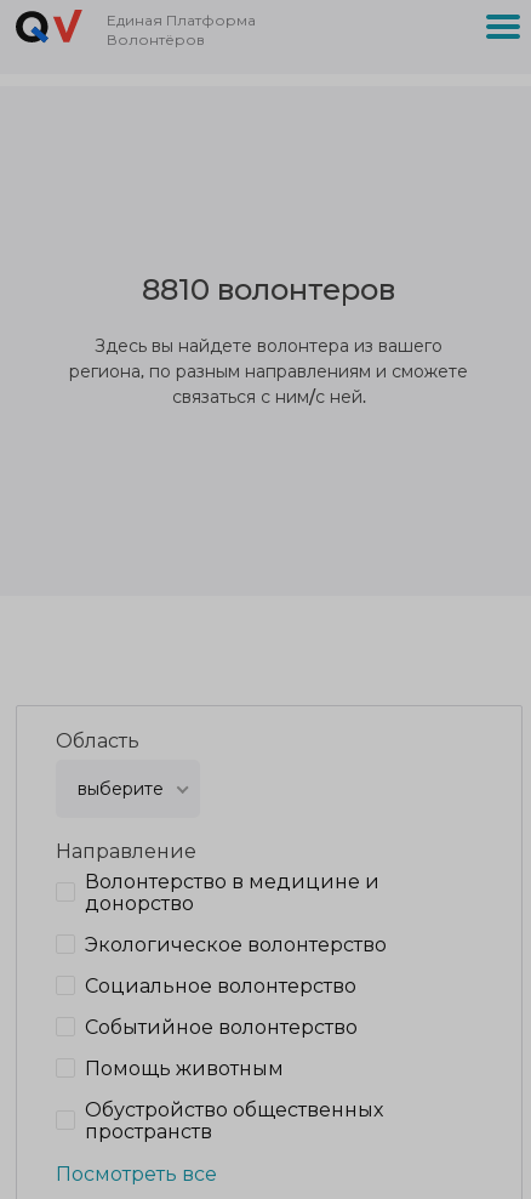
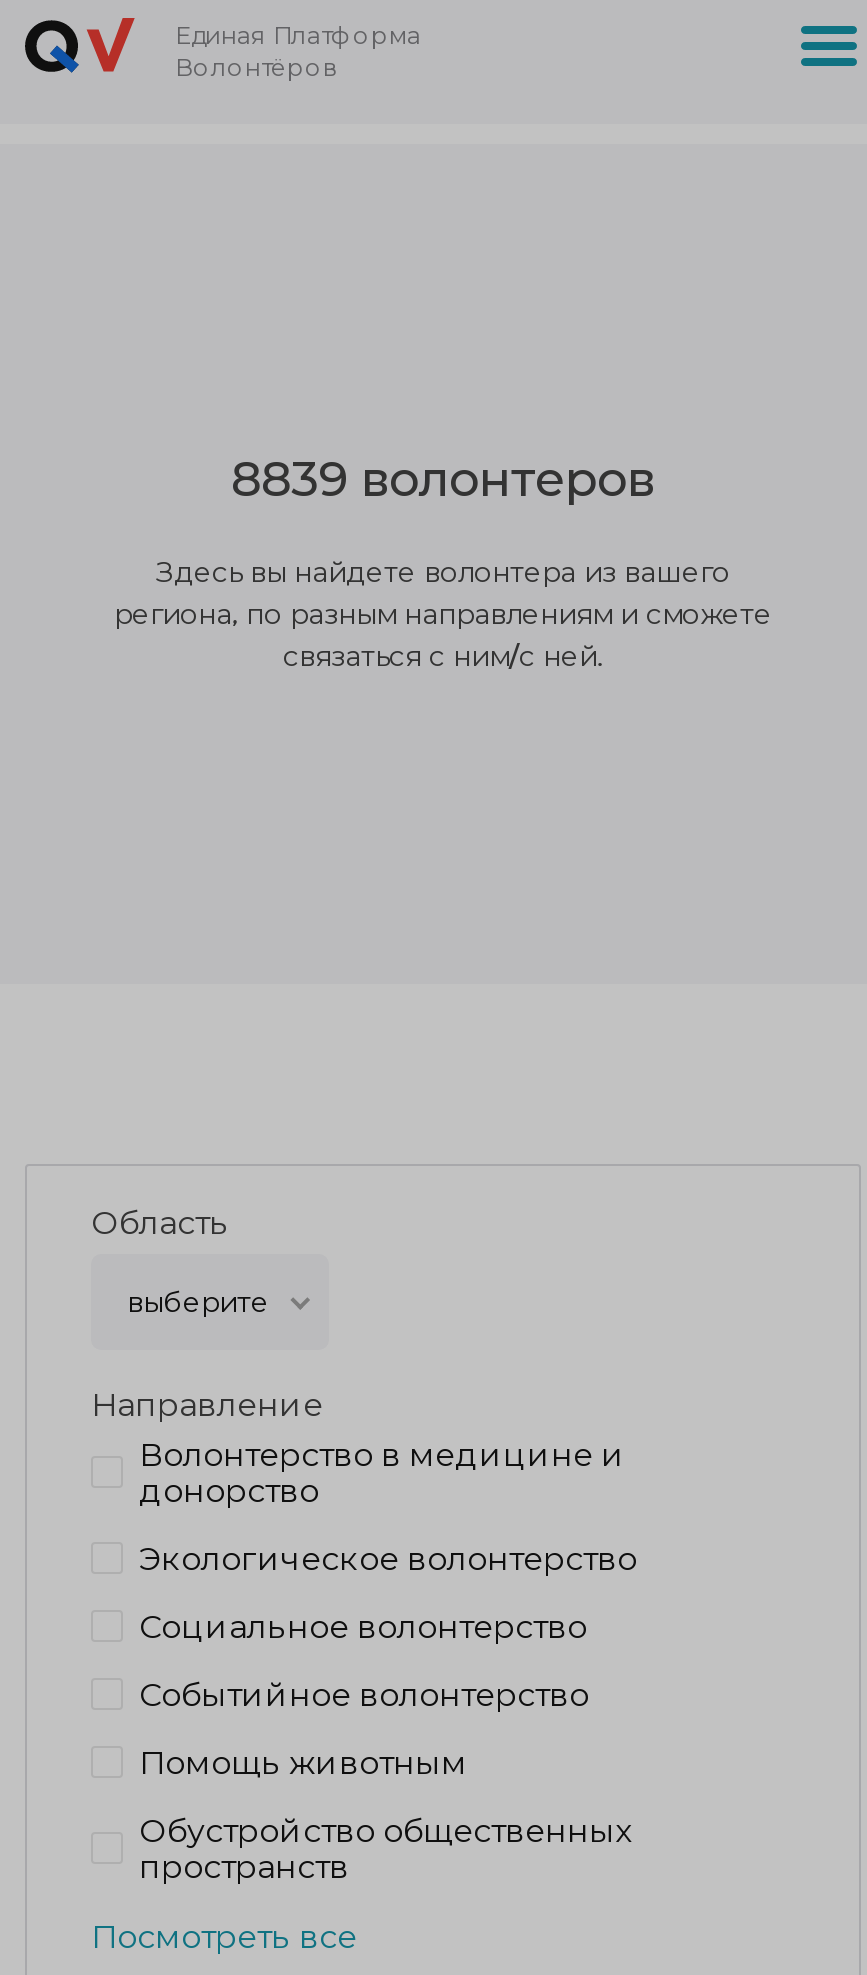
- 8810 волонтеров
+ 8839 волонтеров
